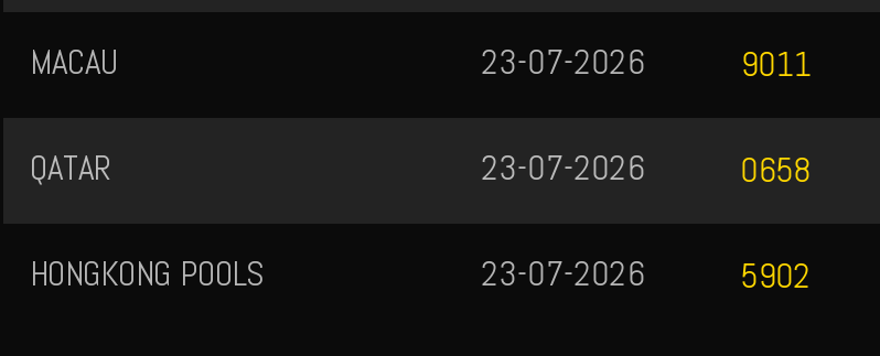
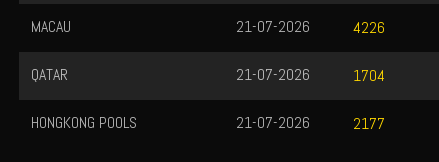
- 23-07-2026
+ 21-07-2026

- 9011
+ 4226

- 23-07-2026
+ 21-07-2026

- 0658
+ 1704

- 23-07-2026
+ 21-07-2026

- 5902
+ 2177
